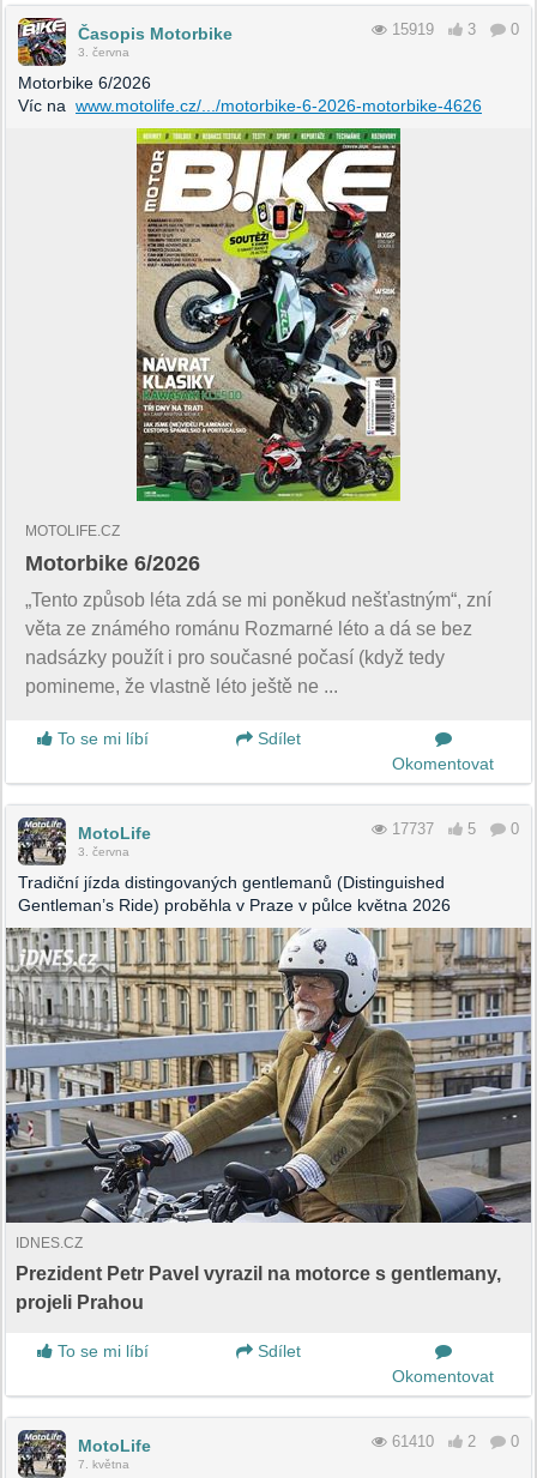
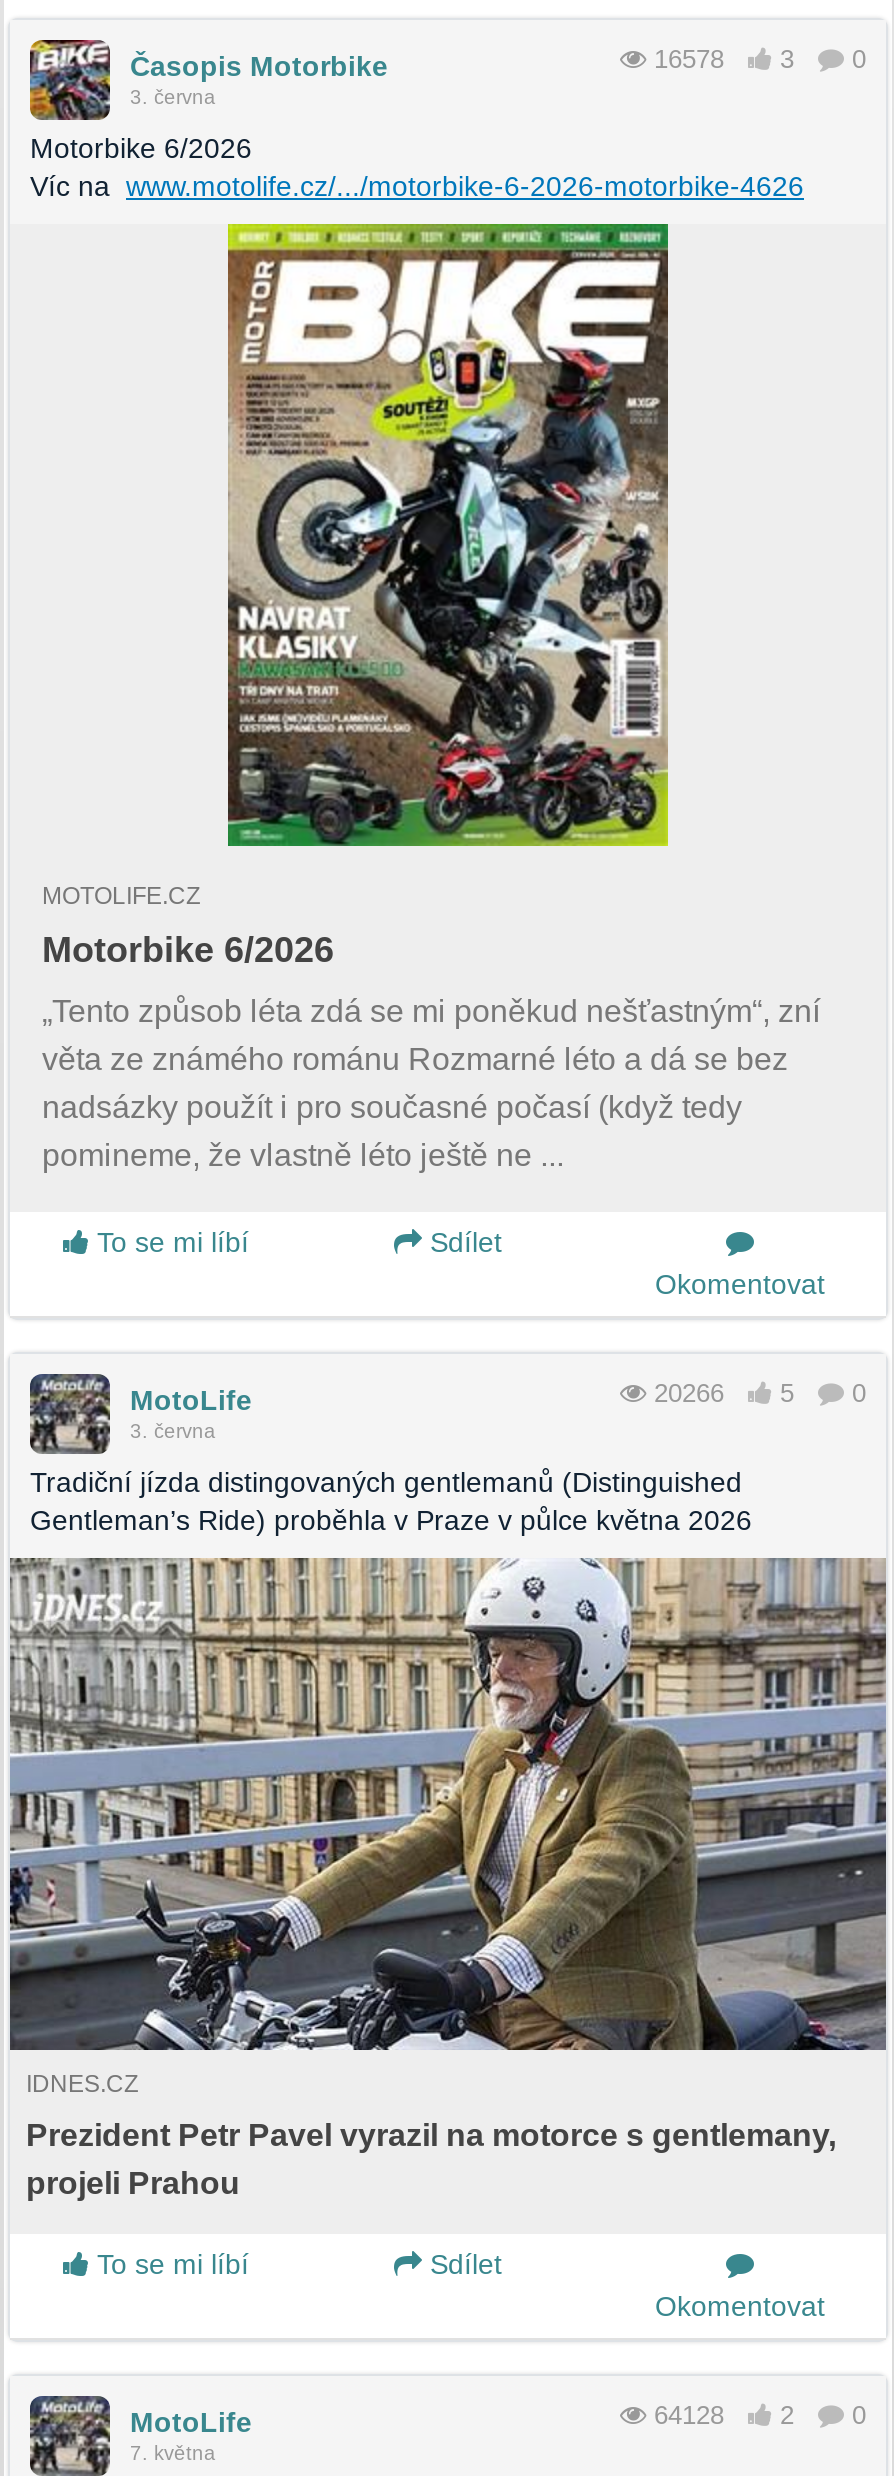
- 15919 3 0
+ 16578 3 0

- 17737 5 0
+ 20266 5 0

- 61410 2 0
+ 64128 2 0
